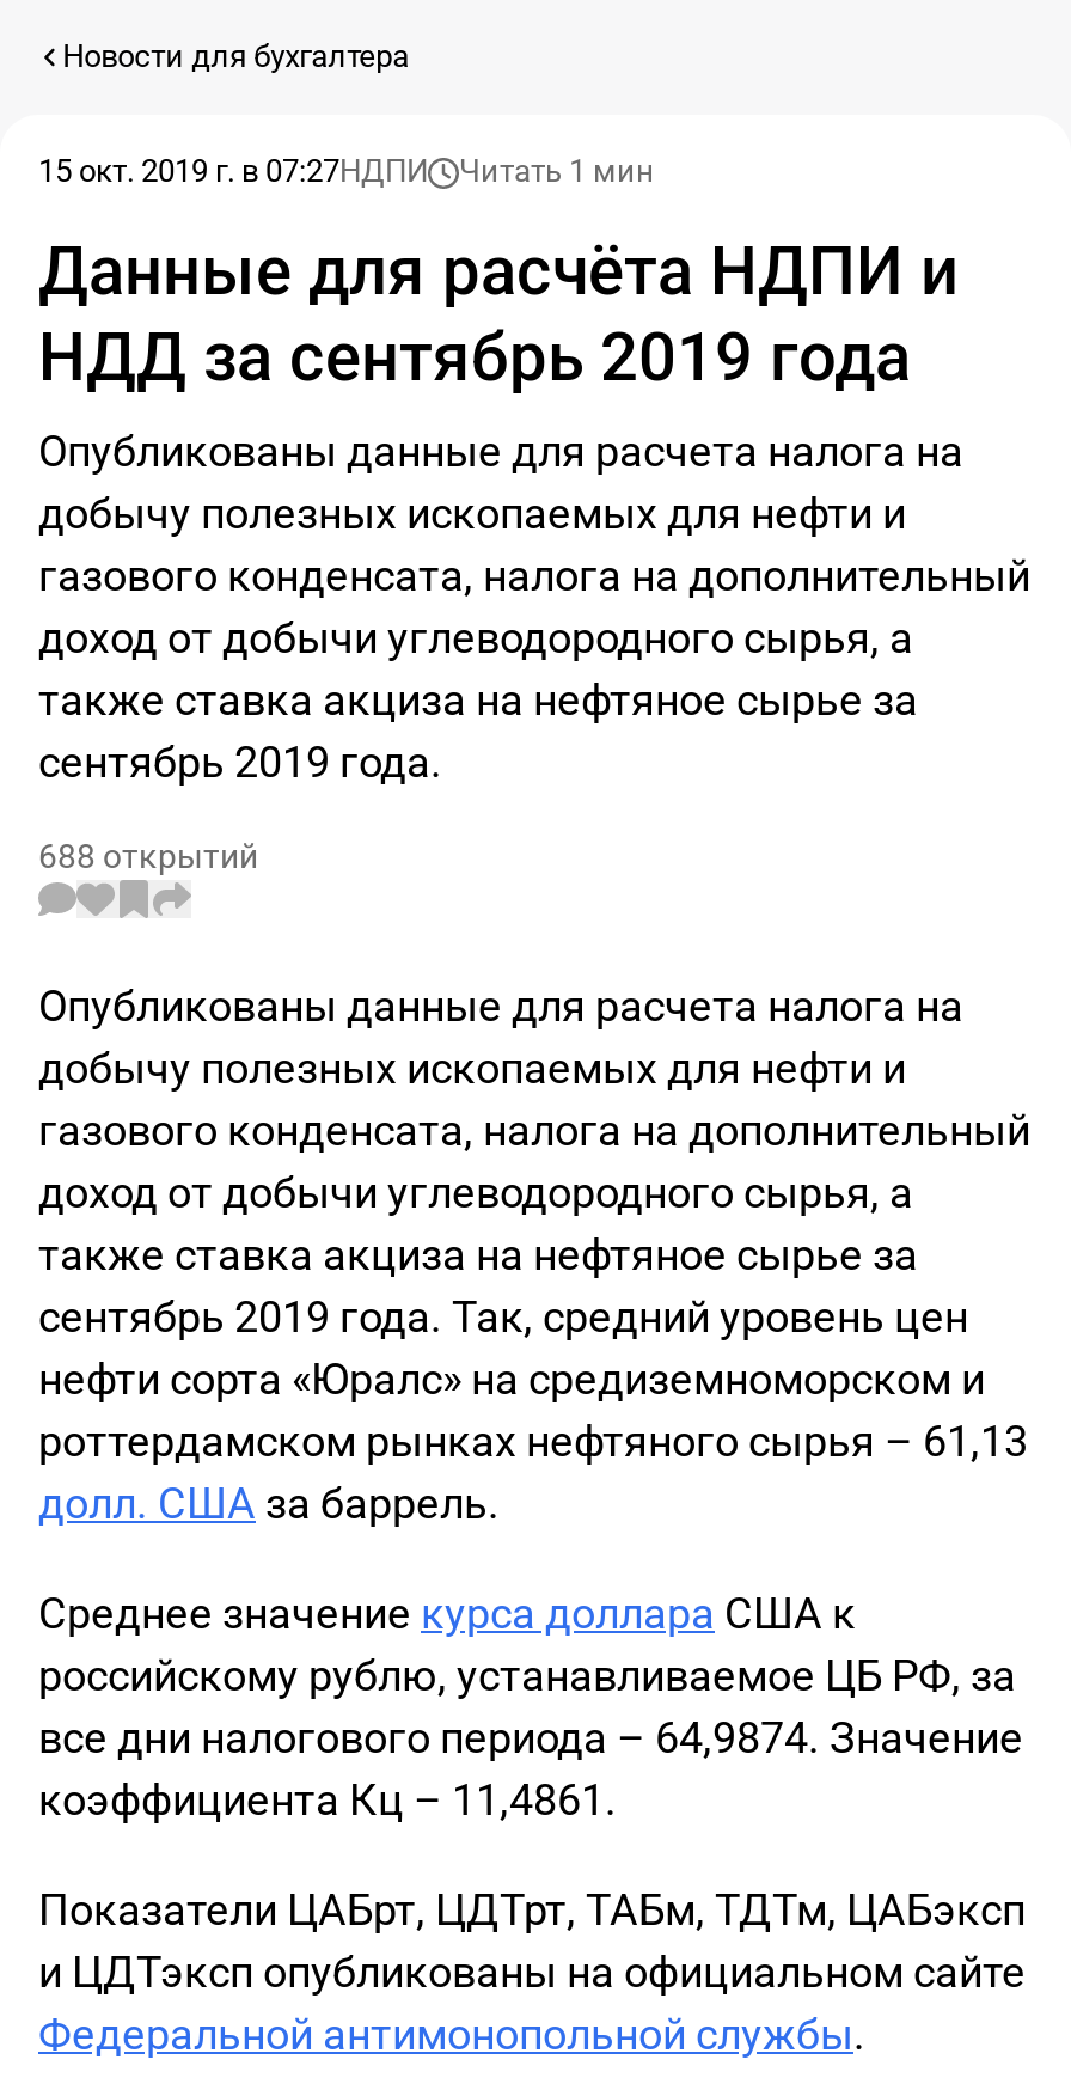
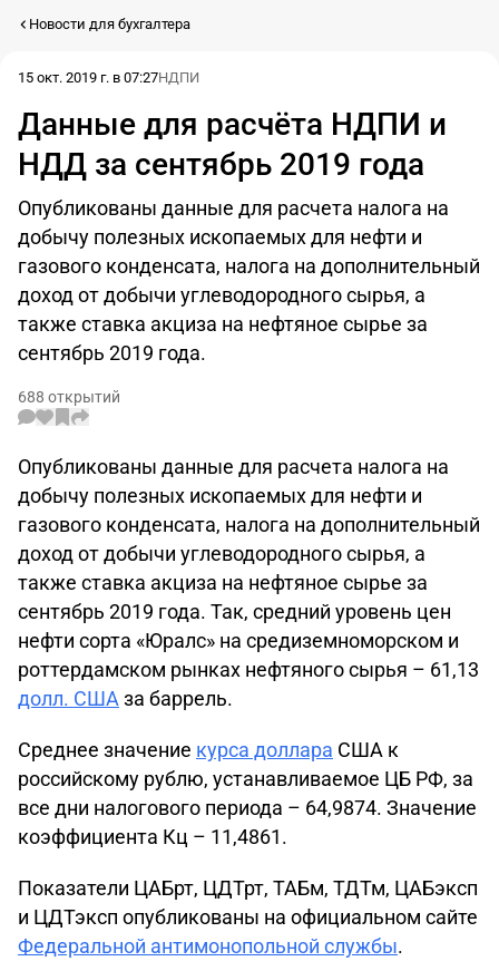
- Читать 1 мин
